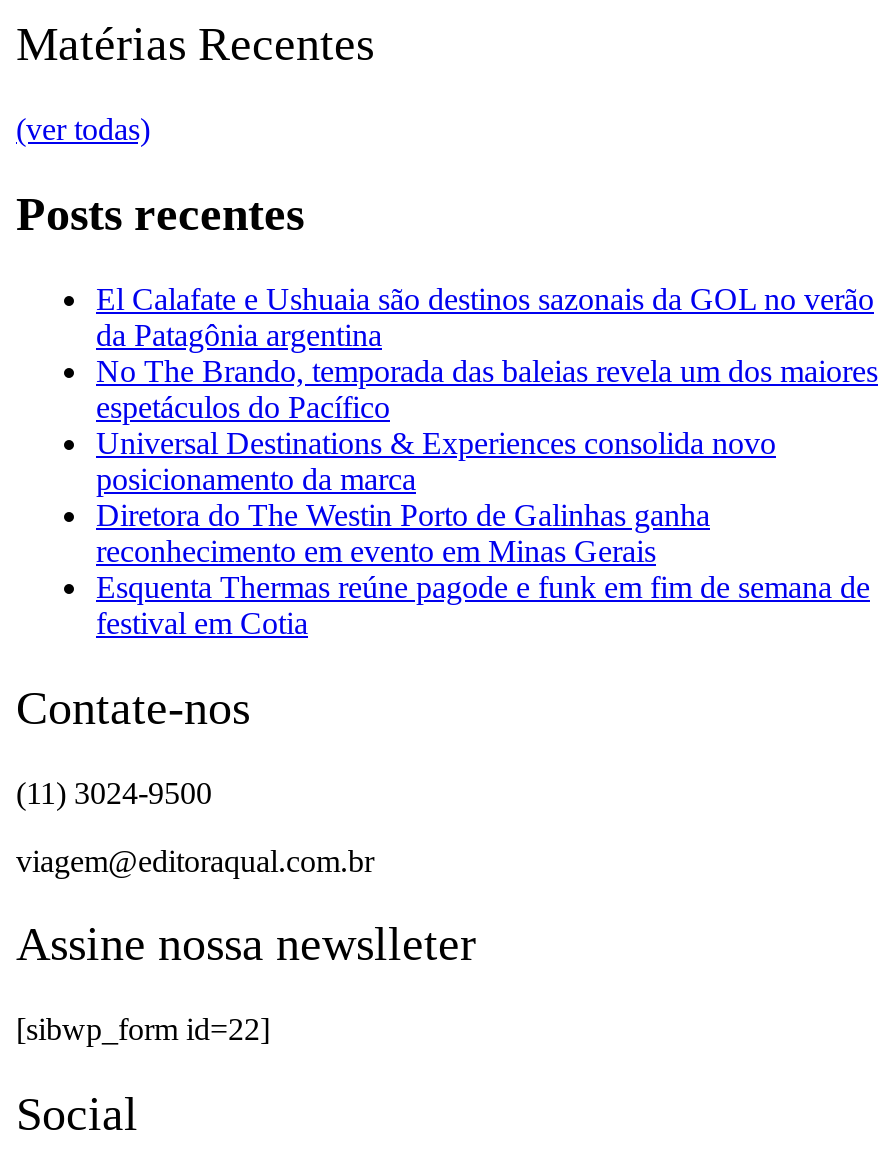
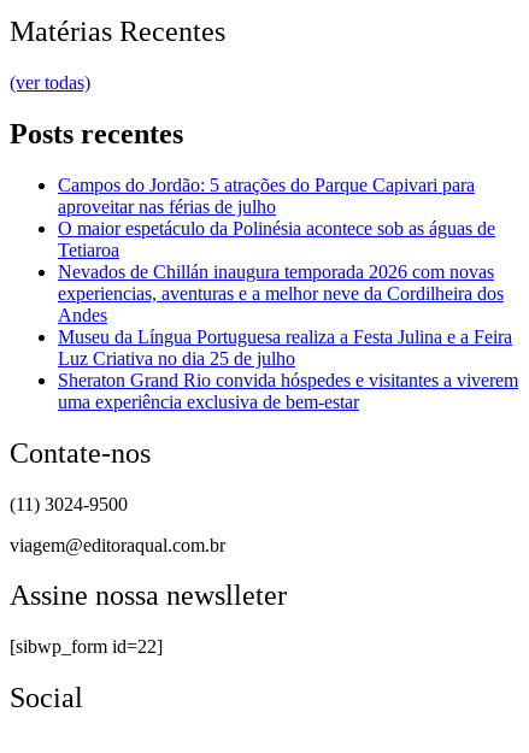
- El Calafate e Ushuaia são destinos sazonais da GOL no verão
- da Patagônia argentina
- No The Brando, temporada das baleias revela um dos maiores
- espetáculos do Pacífico
- Universal Destinations & Experiences consolida novo
- posicionamento da marca
- Diretora do The Westin Porto de Galinhas ganha
- reconhecimento em evento em Minas Gerais
- Esquenta Thermas reúne pagode e funk em fim de semana de
- festival em Cotia
+ Campos do Jordão: 5 atrações do Parque Capivari para
+ aproveitar nas férias de julho
+ O maior espetáculo da Polinésia acontece sob as águas de
+ Tetiaroa
+ Nevados de Chillán inaugura temporada 2026 com novas
+ experiencias, aventuras e a melhor neve da Cordilheira dos
+ Andes
+ Museu da Língua Portuguesa realiza a Festa Julina e a Feira
+ Luz Criativa no dia 25 de julho
+ Sheraton Grand Rio convida hóspedes e visitantes a viverem
+ uma experiência exclusiva de bem-estar
